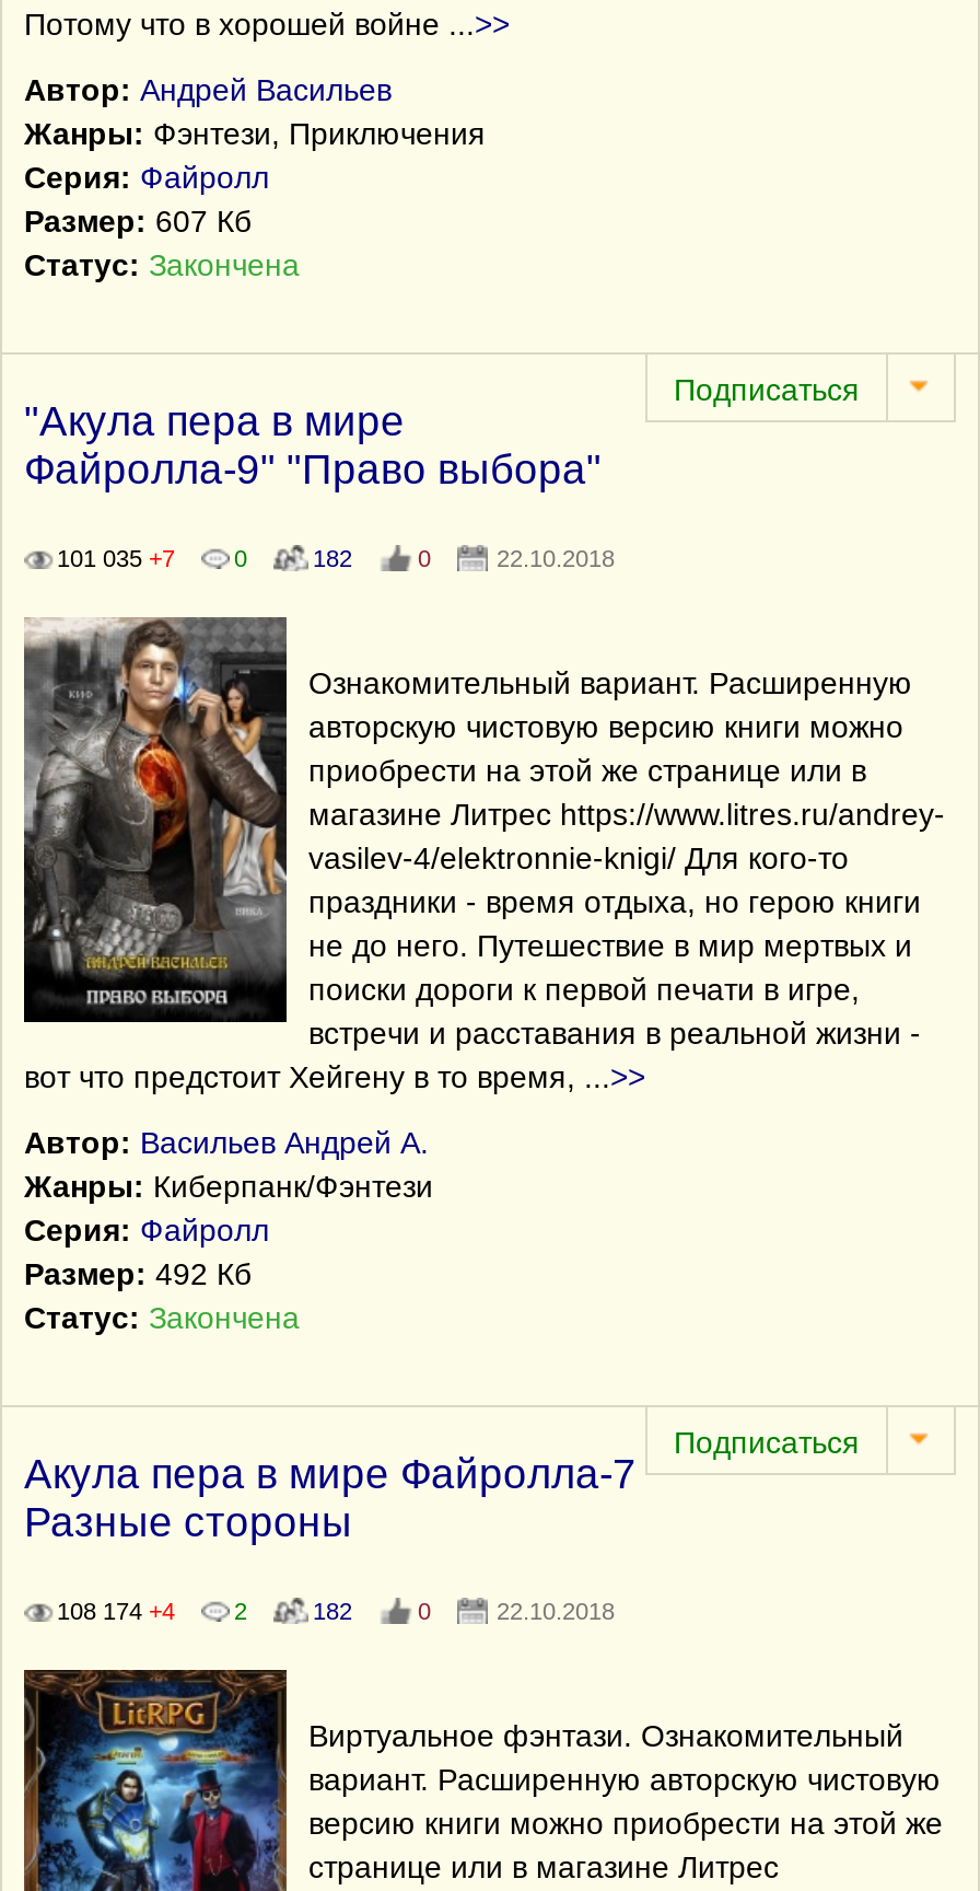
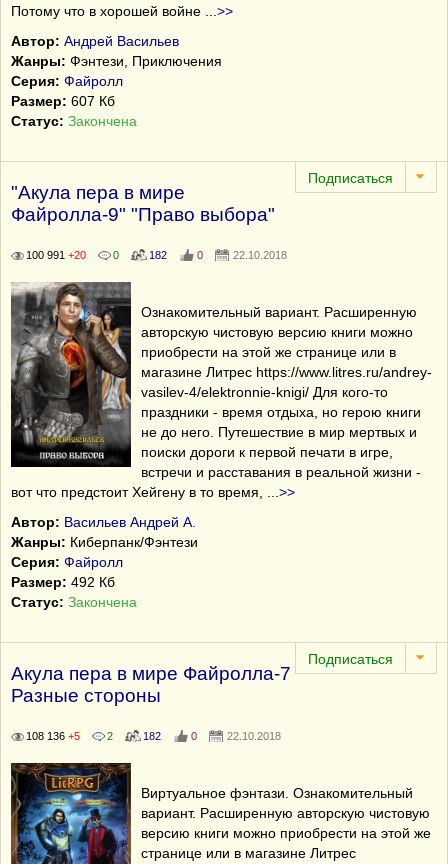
- 101 035 +7
+ 100 991 +20

- 108 174 +4
+ 108 136 +5
